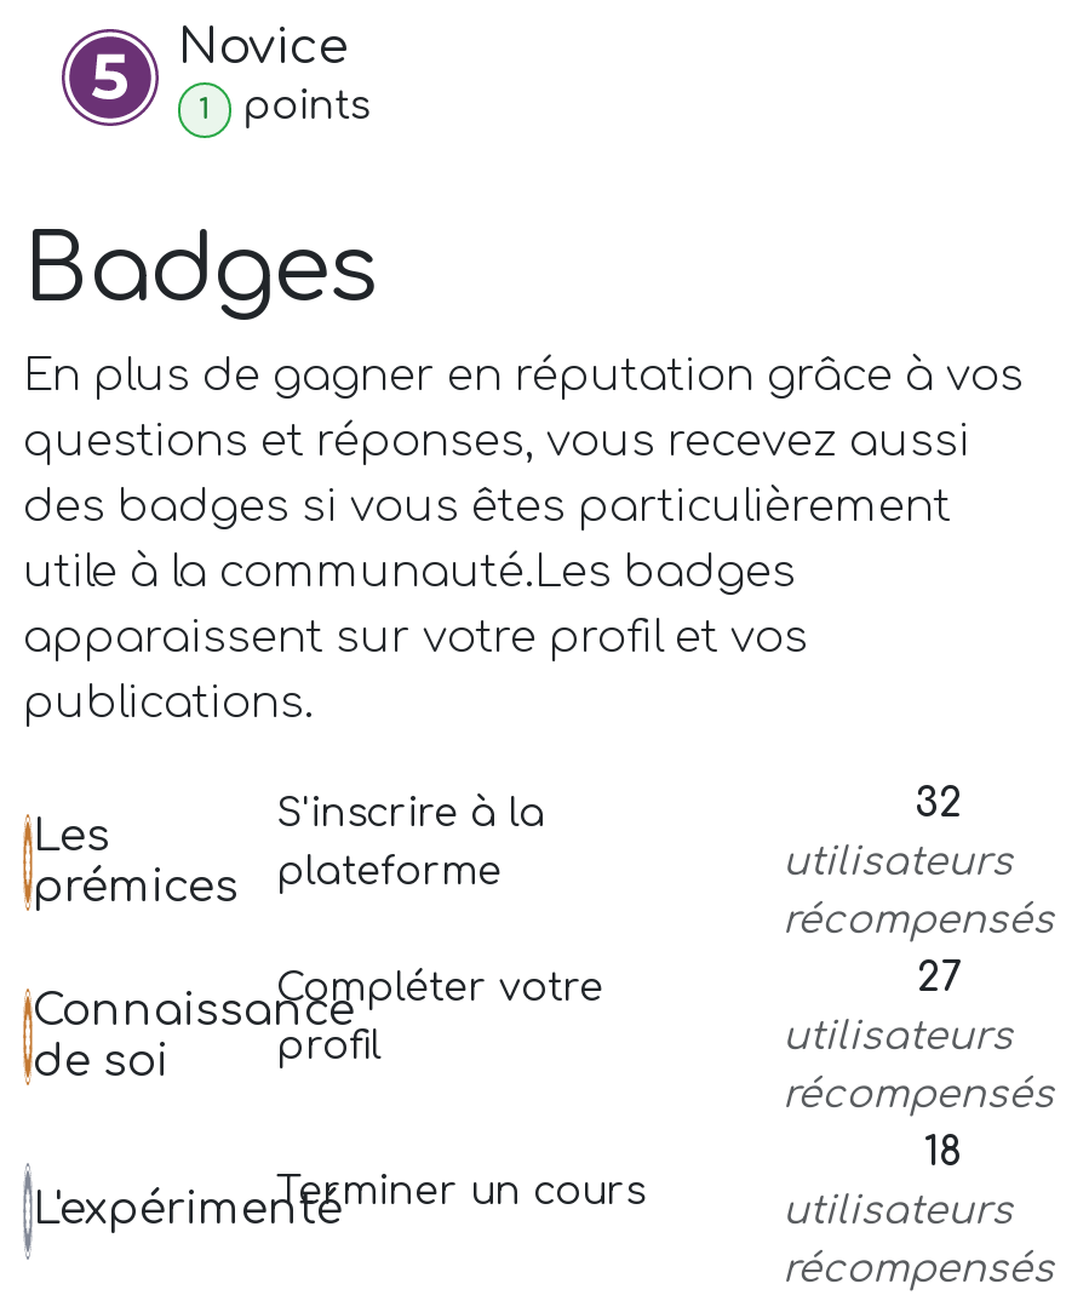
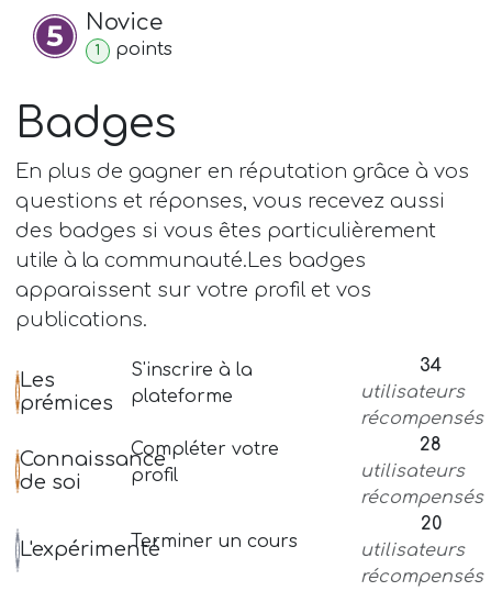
- 32
+ 34

- 27
+ 28

- 18
+ 20
